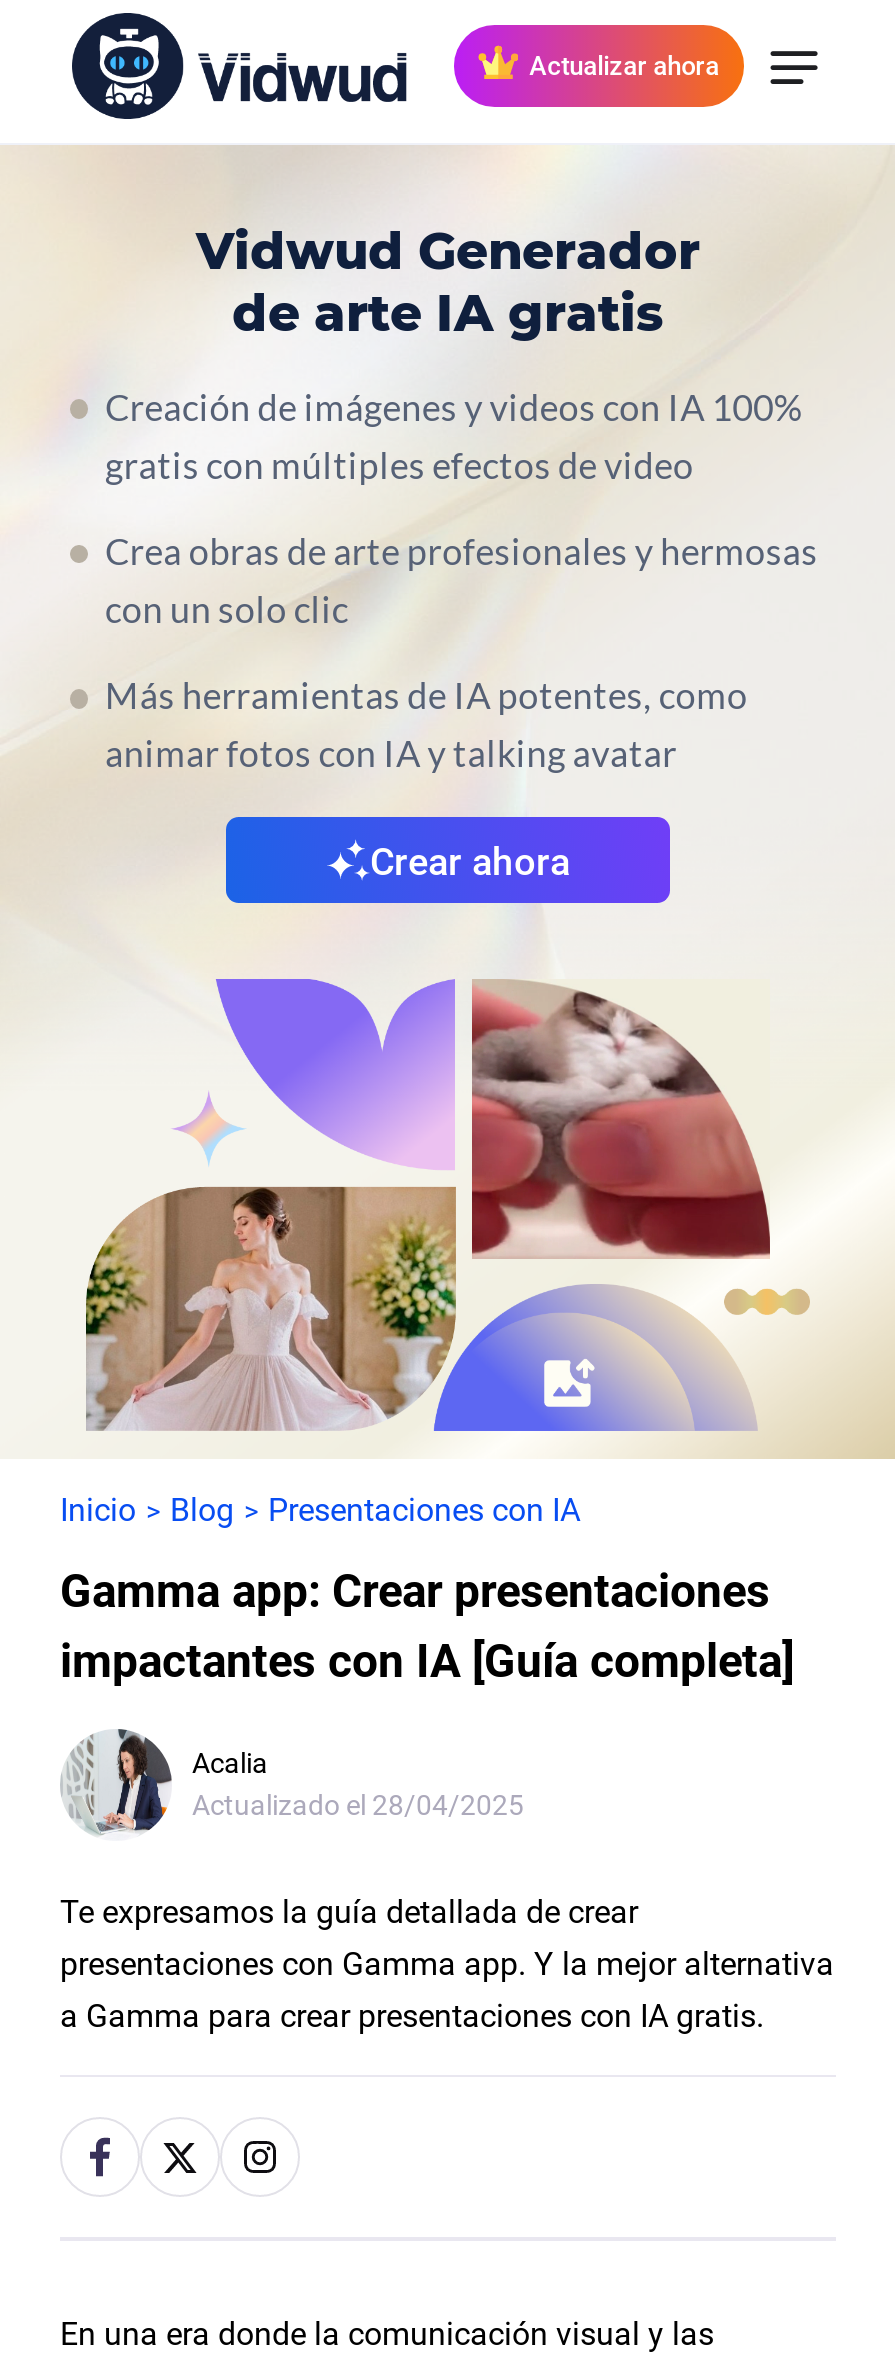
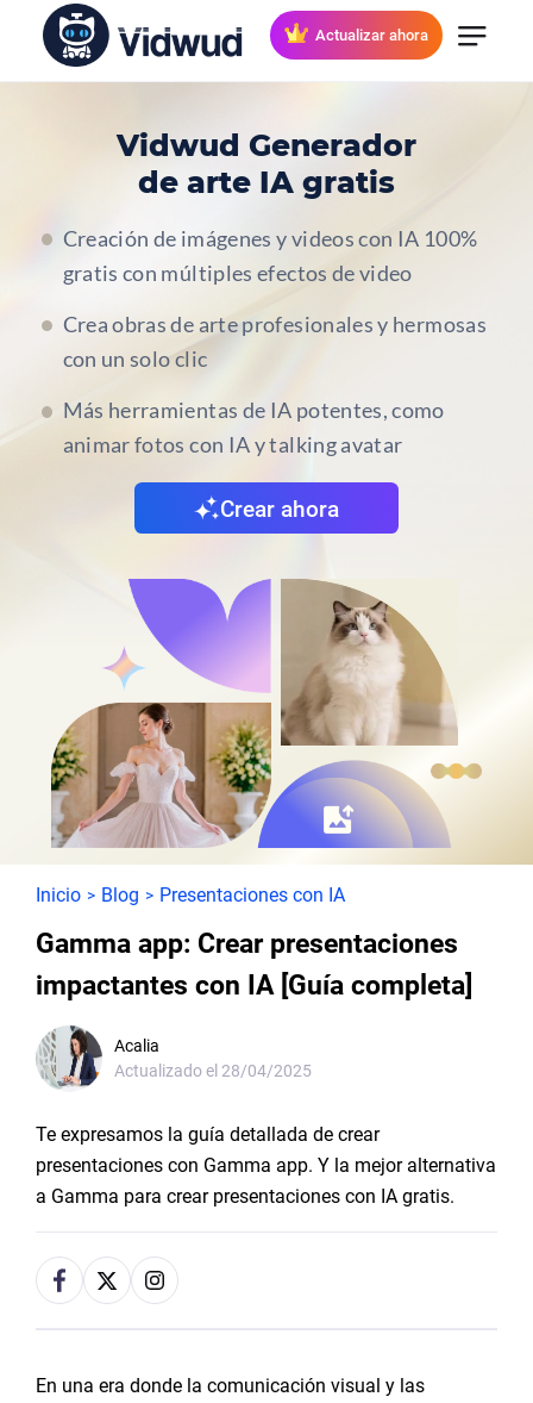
- [image]
+ [image]
